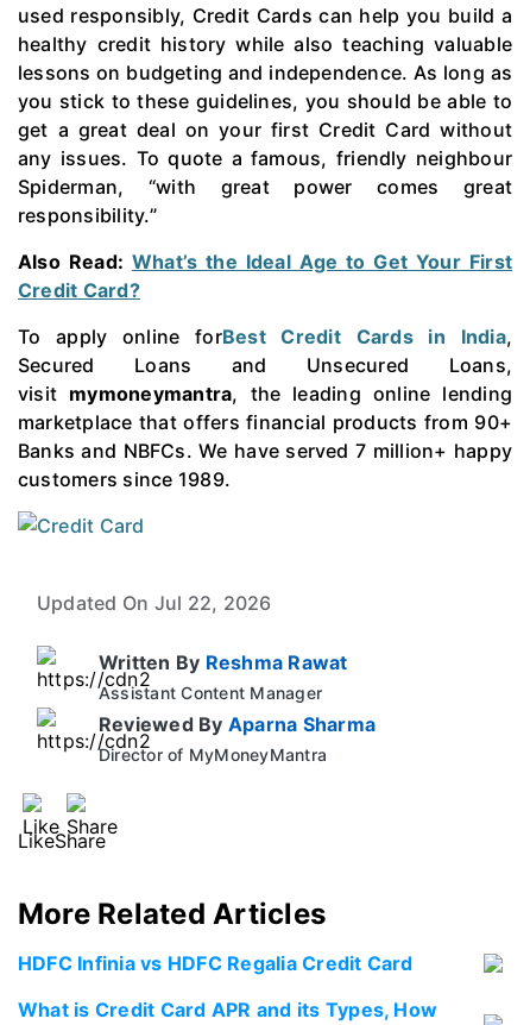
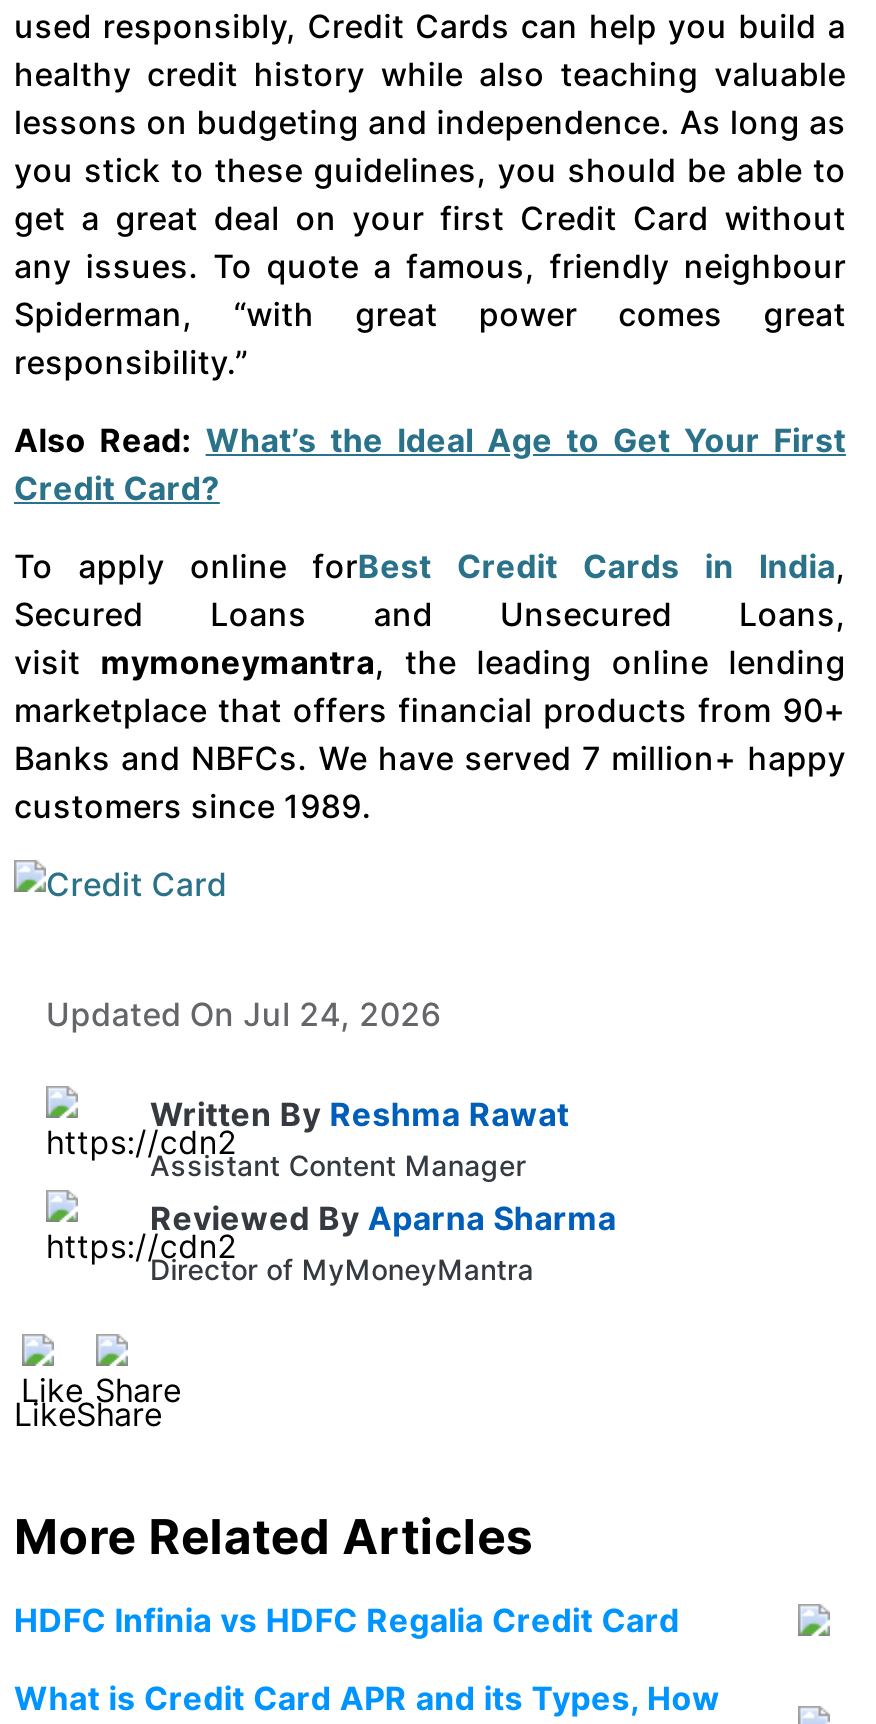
- Updated On Jul 22, 2026
+ Updated On Jul 24, 2026
